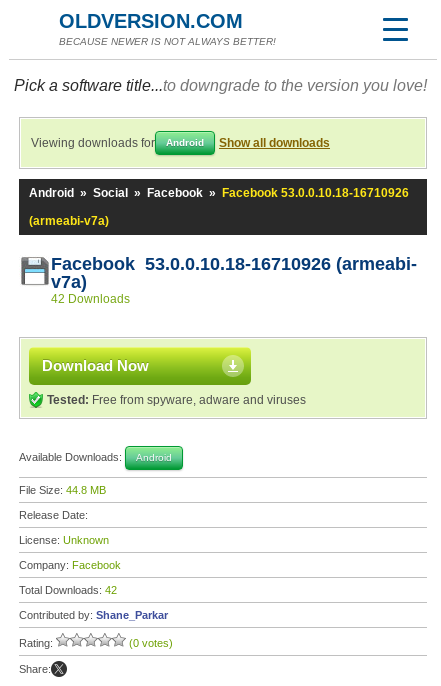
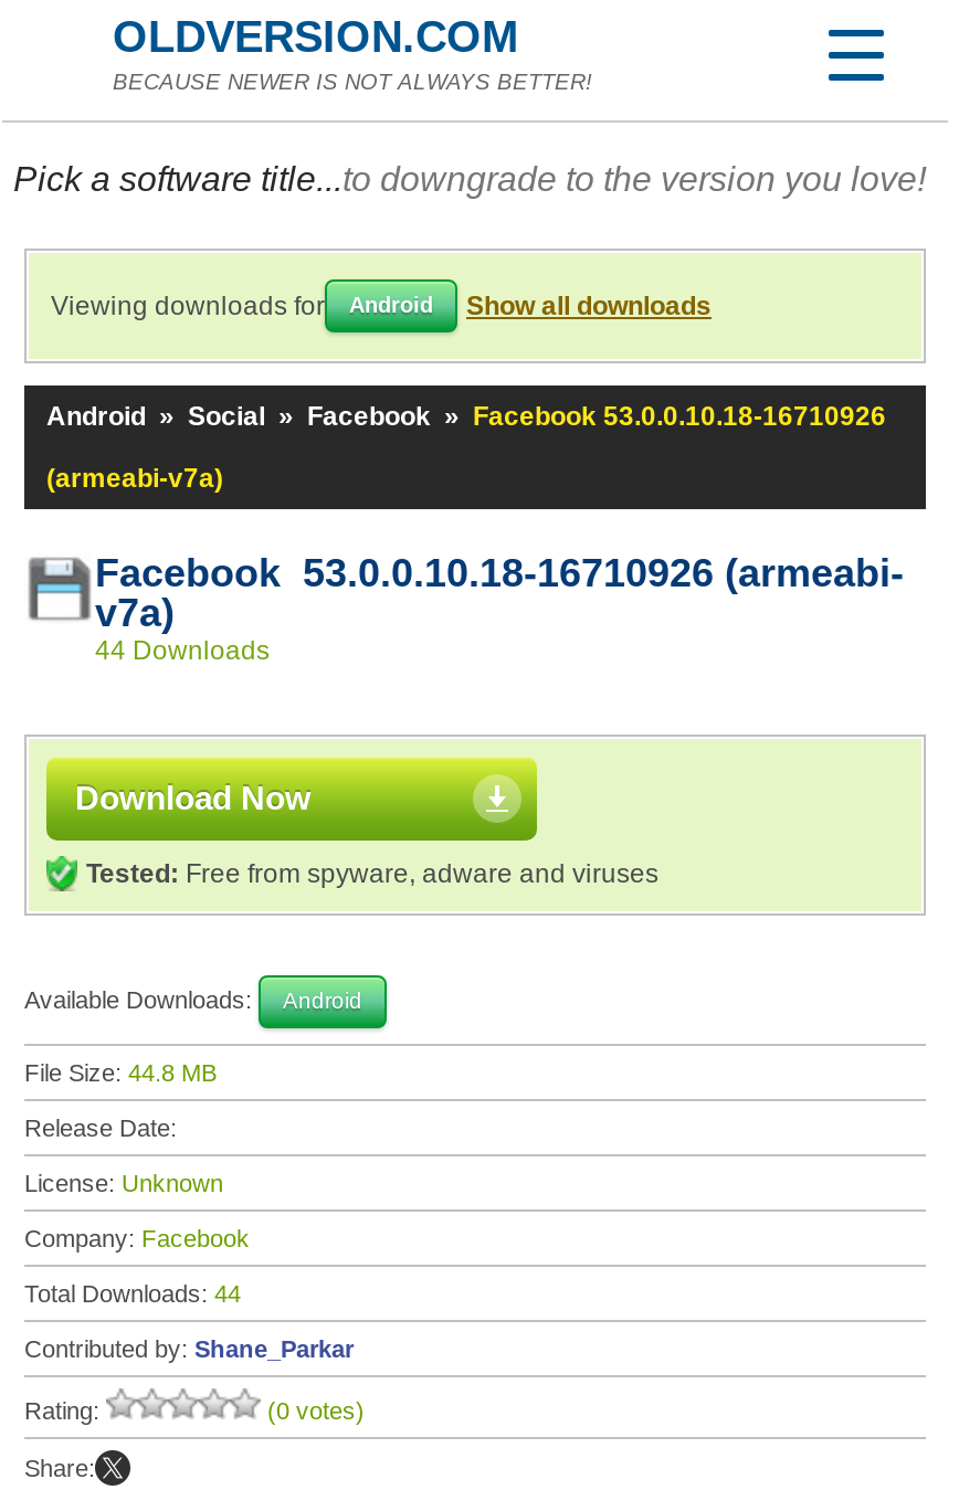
- 42 Downloads
+ 44 Downloads

- Total Downloads: 42
+ Total Downloads: 44
